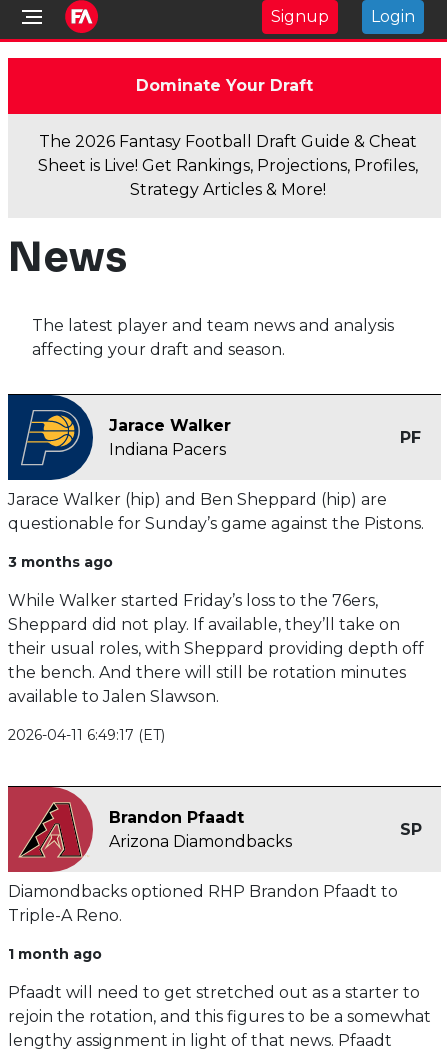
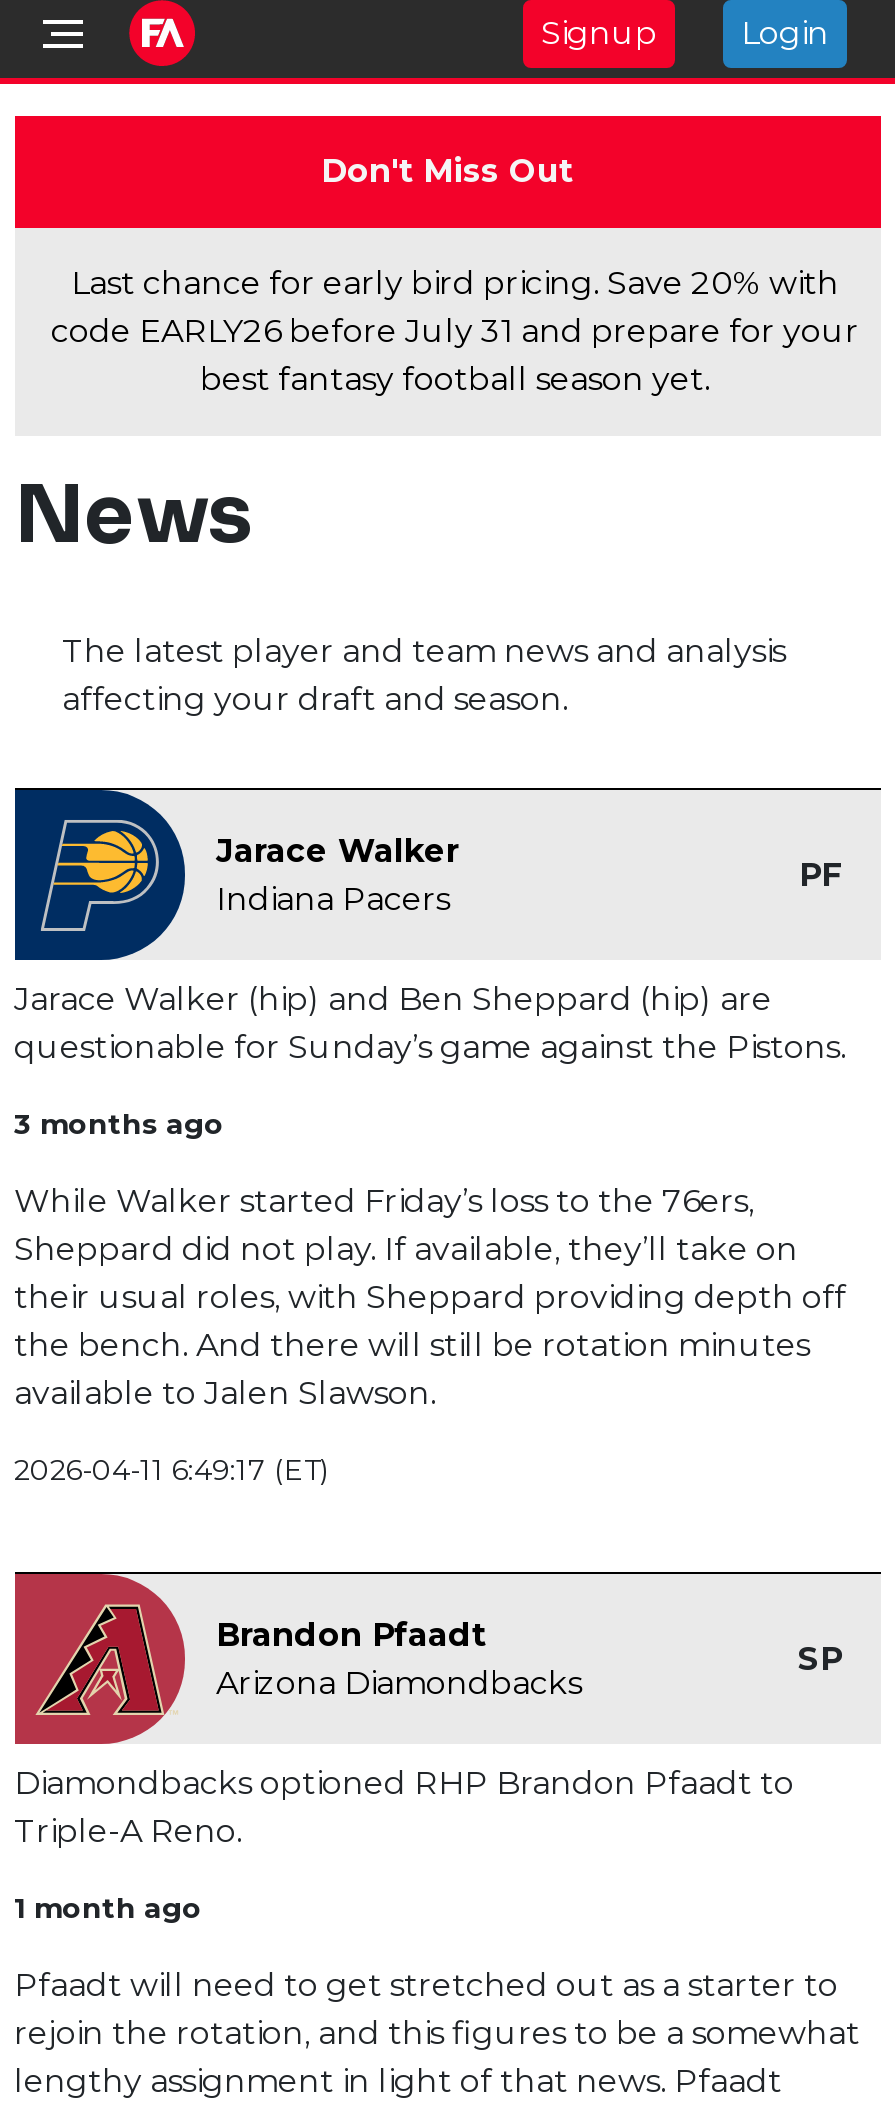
- Dominate Your Draft
+ Don't Miss Out

- The 2026 Fantasy Football Draft Guide & Cheat
- Sheet is Live! Get Rankings, Projections, Profiles,
- Strategy Articles & More!
+ Last chance for early bird pricing. Save 20% with
+ code EARLY26 before July 31 and prepare for your
+ best fantasy football season yet.
